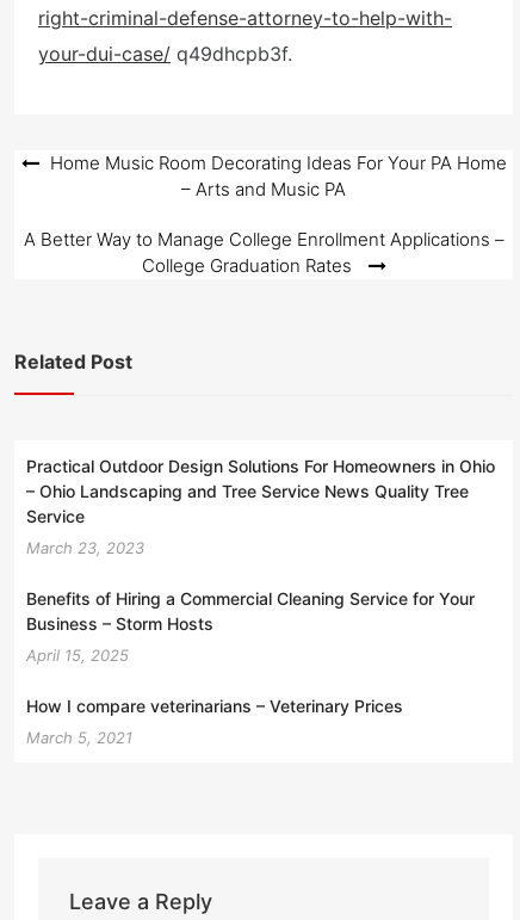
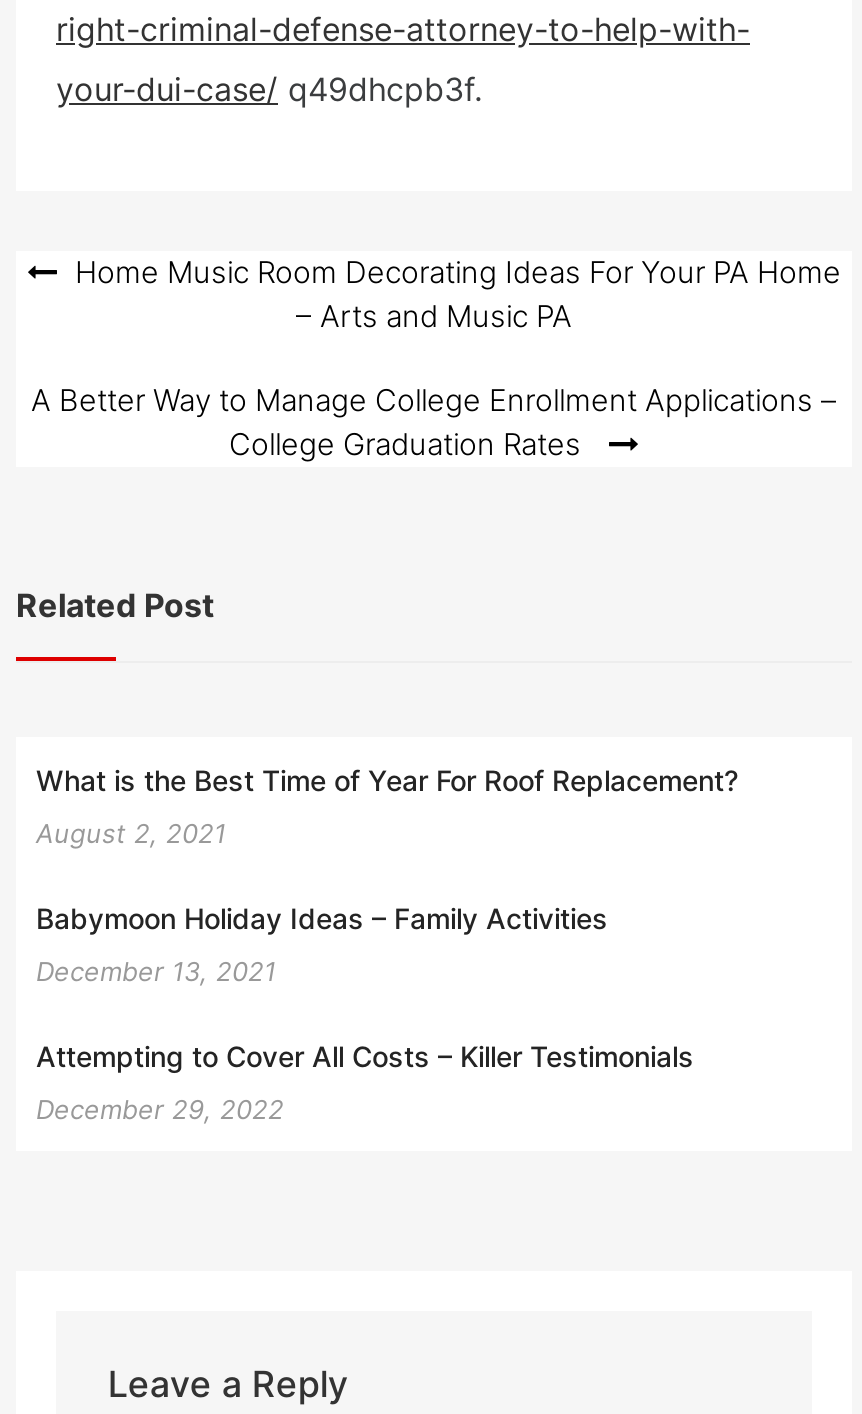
- Practical Outdoor Design Solutions For Homeowners in Ohio
- – Ohio Landscaping and Tree Service News Quality Tree
- Service
+ What is the Best Time of Year For Roof Replacement?

- March 23, 2023
+ August 2, 2021

- Benefits of Hiring a Commercial Cleaning Service for Your
- Business – Storm Hosts
+ Babymoon Holiday Ideas – Family Activities

- April 15, 2025
+ December 13, 2021

- How I compare veterinarians – Veterinary Prices
+ Attempting to Cover All Costs – Killer Testimonials

- March 5, 2021
+ December 29, 2022
